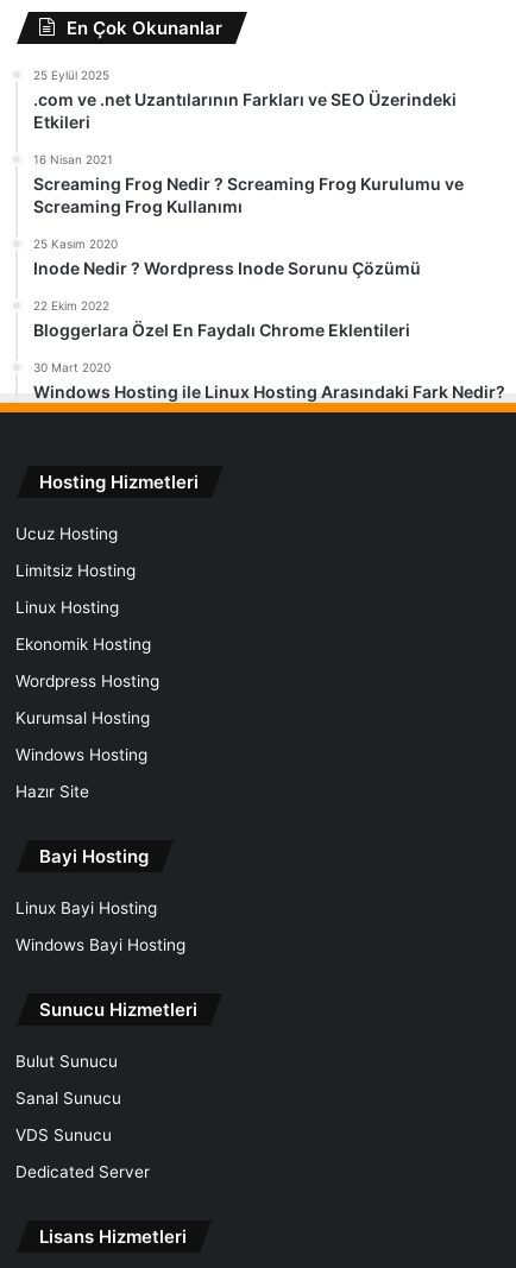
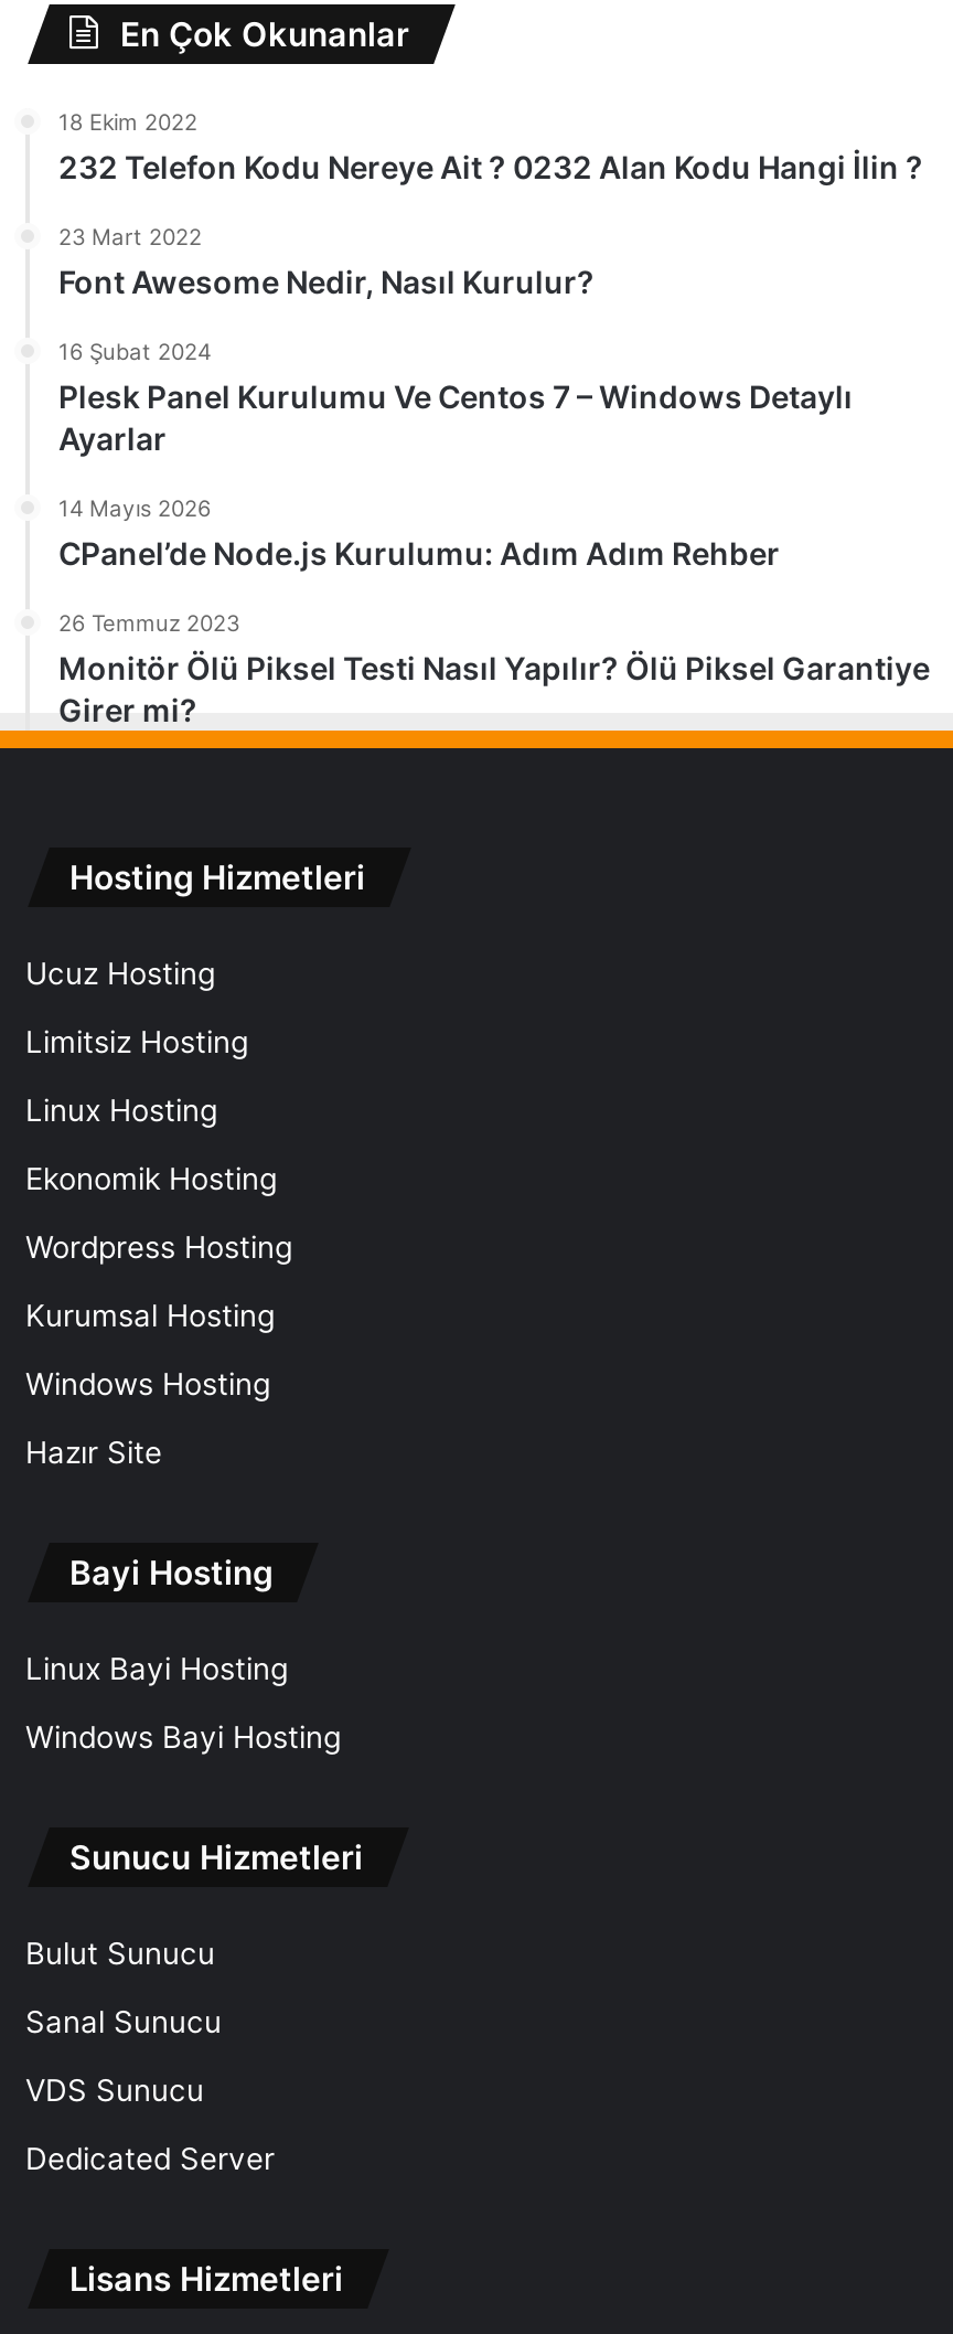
- 25 Eylül 2025
- .com ve .net Uzantılarının Farkları ve SEO Üzerindeki
- Etkileri
+ 18 Ekim 2022
+ 232 Telefon Kodu Nereye Ait ? 0232 Alan Kodu Hangi İlin ?

- 16 Nisan 2021
- Screaming Frog Nedir ? Screaming Frog Kurulumu ve
- Screaming Frog Kullanımı
+ 23 Mart 2022
+ Font Awesome Nedir, Nasıl Kurulur?

- 25 Kasım 2020
- Inode Nedir ? Wordpress Inode Sorunu Çözümü
+ 16 Şubat 2024
+ Plesk Panel Kurulumu Ve Centos 7 – Windows Detaylı
+ Ayarlar

- 22 Ekim 2022
- Bloggerlara Özel En Faydalı Chrome Eklentileri
+ 14 Mayıs 2026
+ CPanel’de Node.js Kurulumu: Adım Adım Rehber

- 30 Mart 2020
- Windows Hosting ile Linux Hosting Arasındaki Fark Nedir?
+ 26 Temmuz 2023
+ Monitör Ölü Piksel Testi Nasıl Yapılır? Ölü Piksel Garantiye
+ Girer mi?
